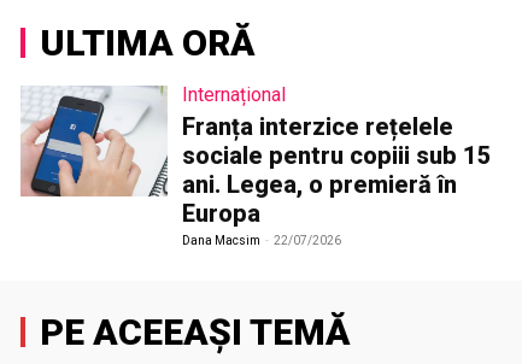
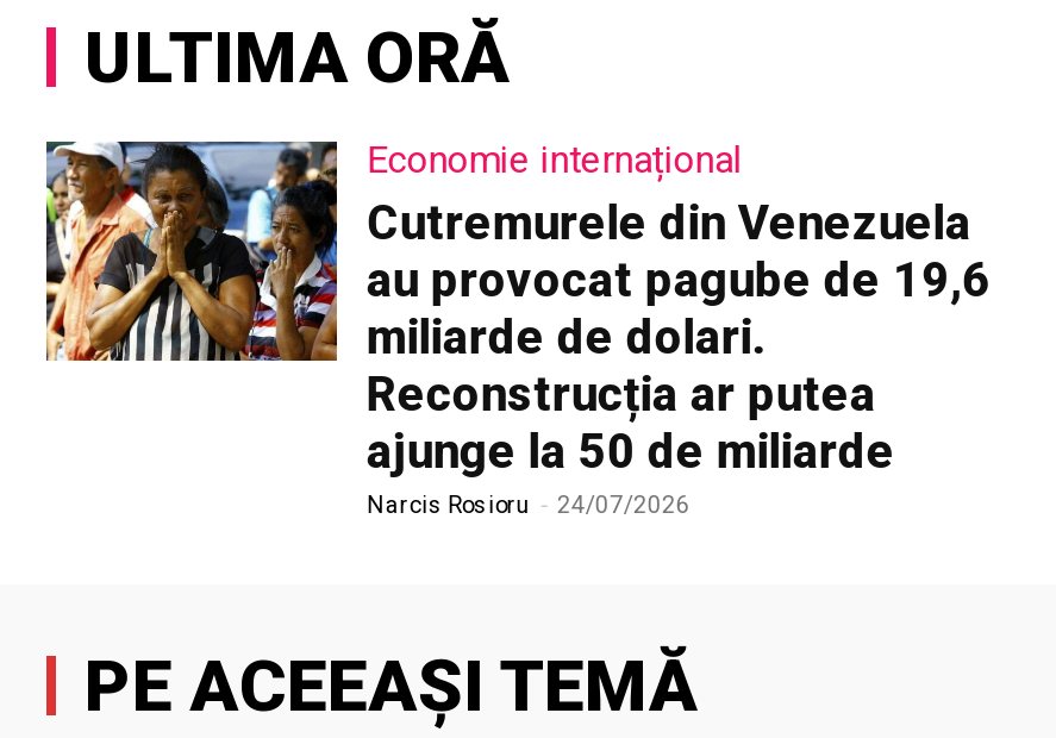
- [image]
- Internațional
- Franța interzice rețelele
- sociale pentru copiii sub 15
- ani. Legea, o premieră în
- Europa
- Dana Macsim - 22/07/2026
+ [image]
+ Economie internațional
+ Cutremurele din Venezuela
+ au provocat pagube de 19,6
+ miliarde de dolari.
+ Reconstrucția ar putea
+ ajunge la 50 de miliarde
+ Narcis Rosioru - 24/07/2026
